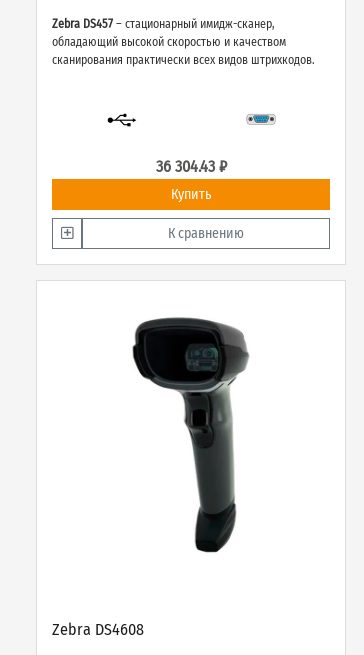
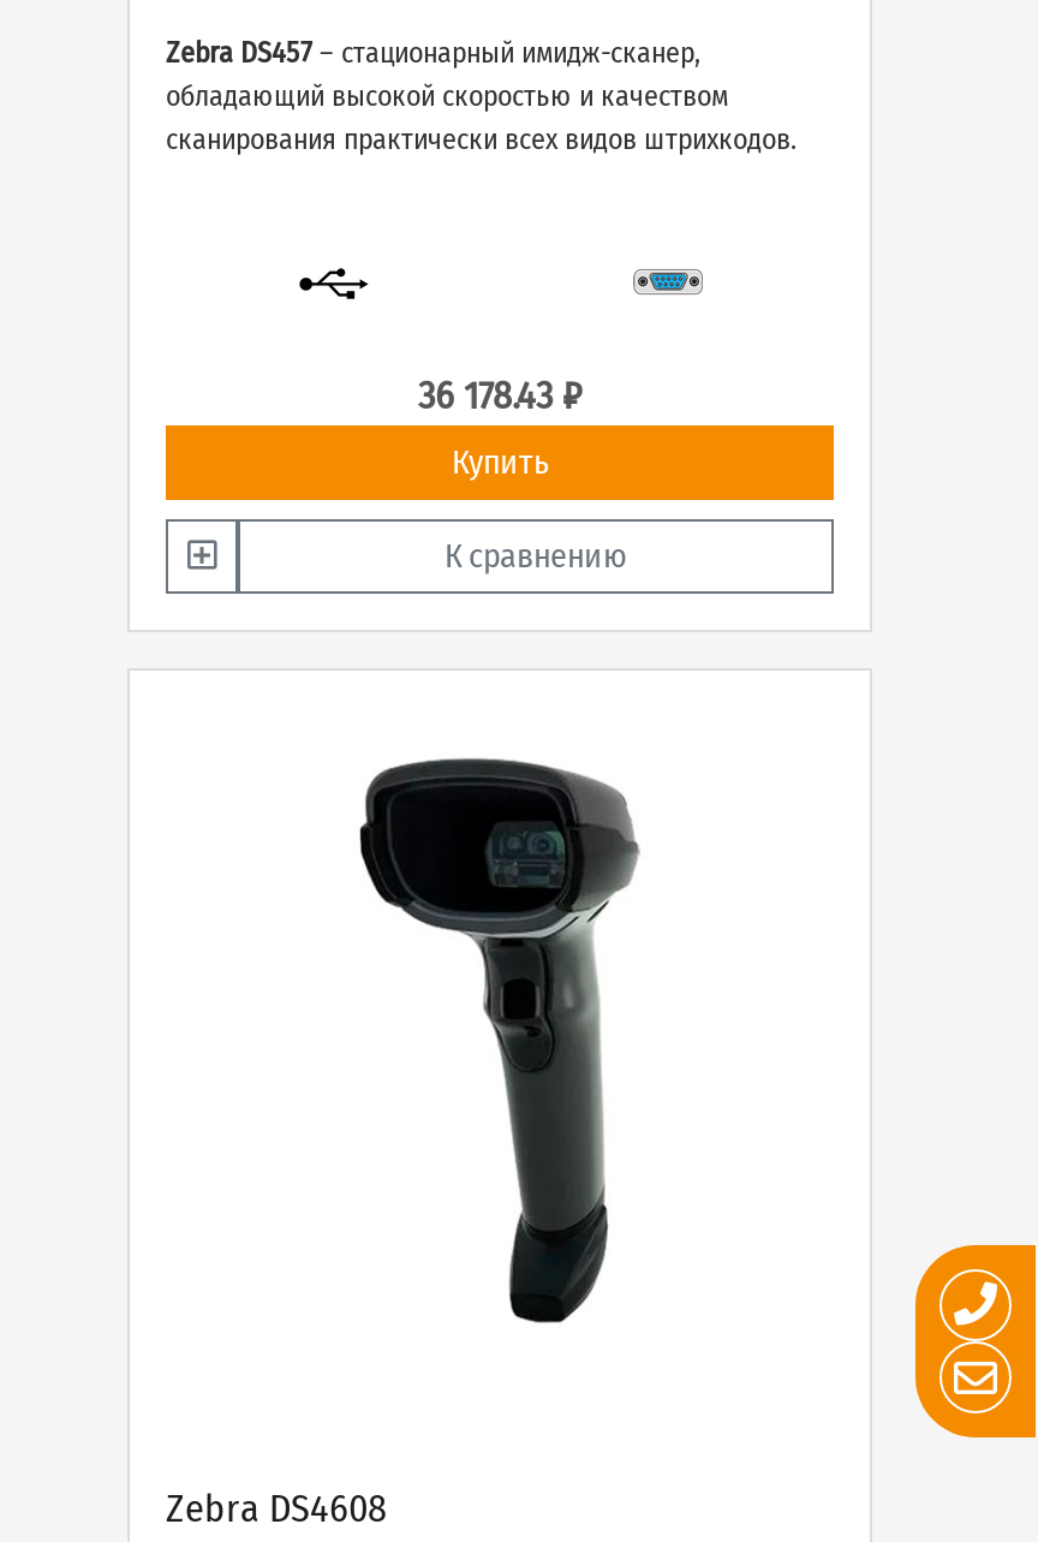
- 36 304.43 ₽
+ 36 178.43 ₽

+ [image]
